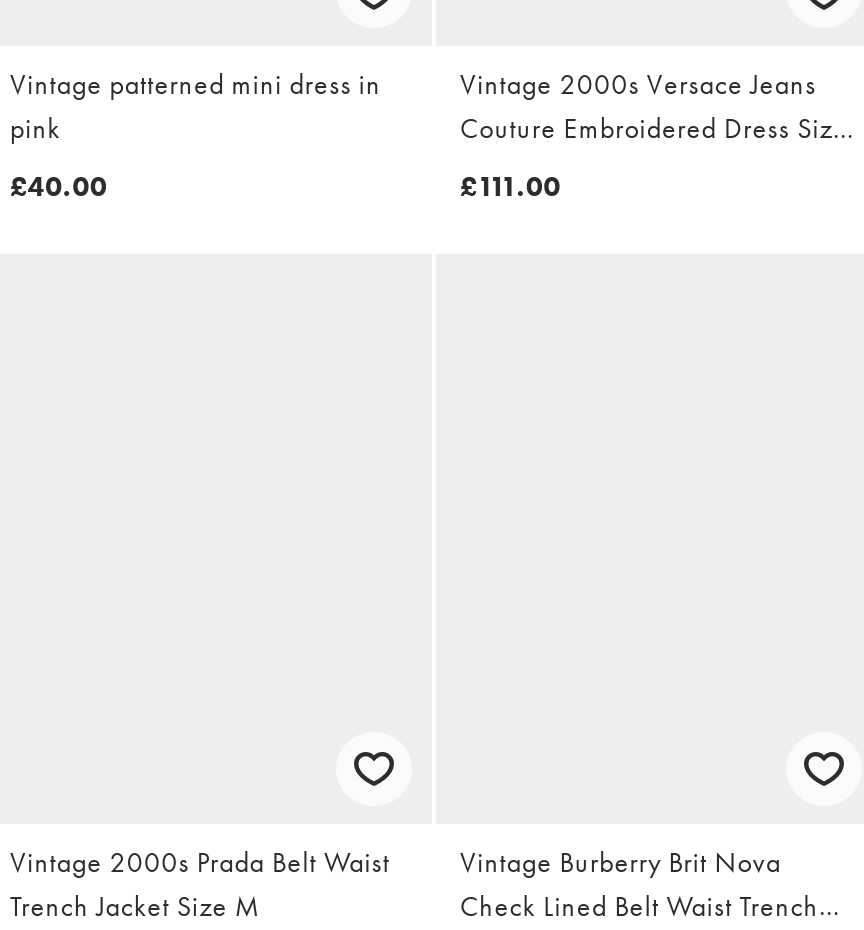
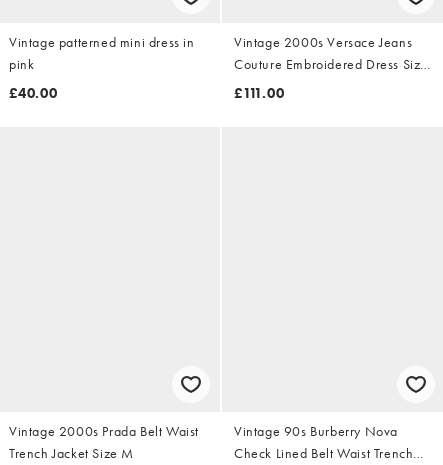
- Vintage Burberry Brit Nova
+ Vintage 90s Burberry Nova
